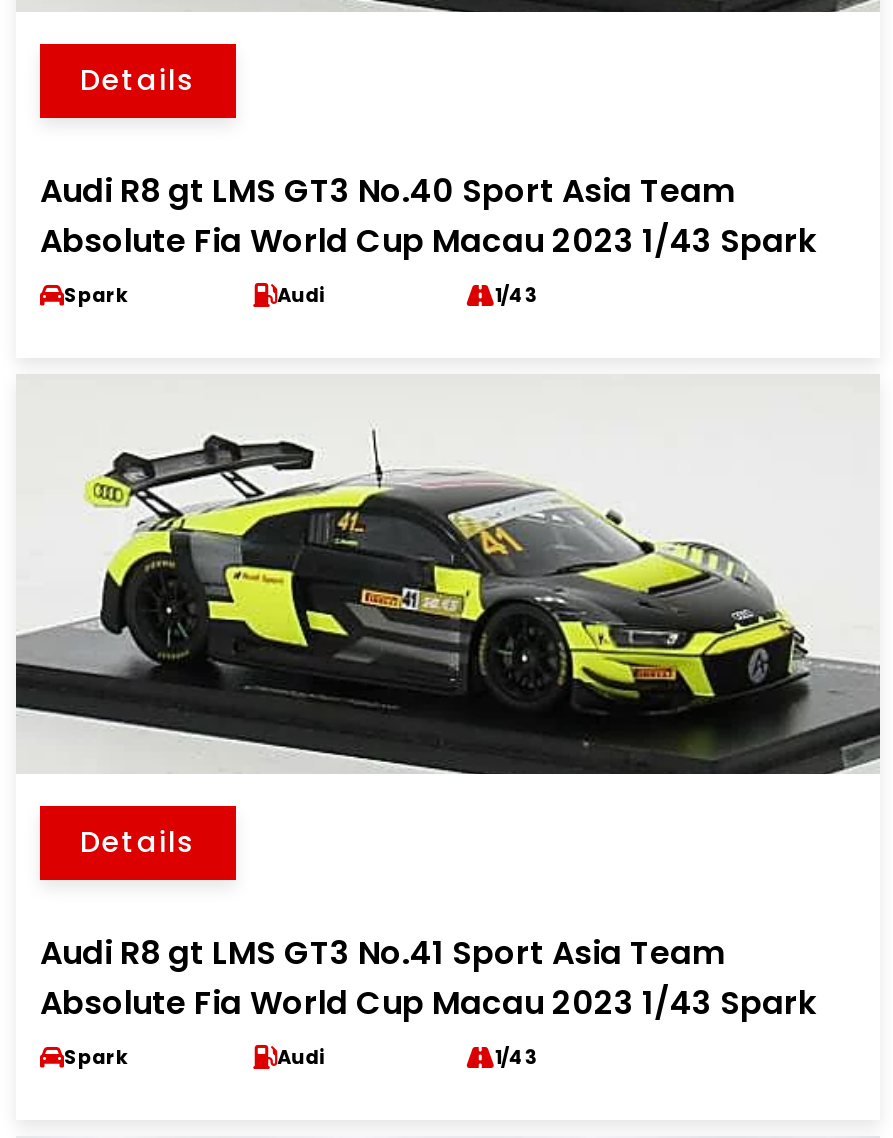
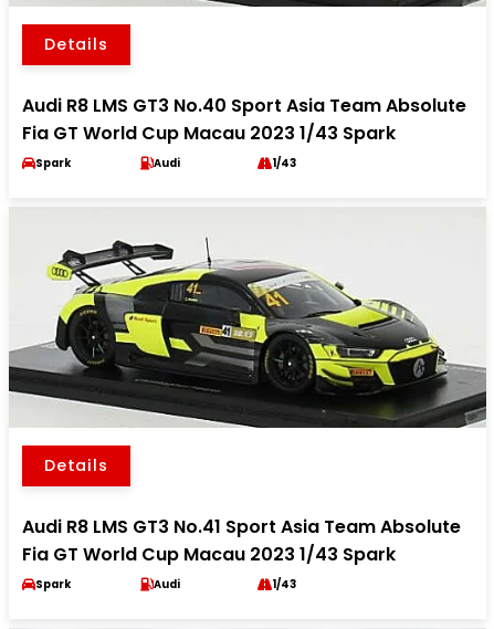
- Audi R8 gt LMS GT3 No.40 Sport Asia Team
+ Audi R8 LMS GT3 No.40 Sport Asia Team Absolute

- Absolute Fia World Cup Macau 2023 1/43 Spark
+ Fia GT World Cup Macau 2023 1/43 Spark

- Audi R8 gt LMS GT3 No.41 Sport Asia Team
+ Audi R8 LMS GT3 No.41 Sport Asia Team Absolute

- Absolute Fia World Cup Macau 2023 1/43 Spark
+ Fia GT World Cup Macau 2023 1/43 Spark
